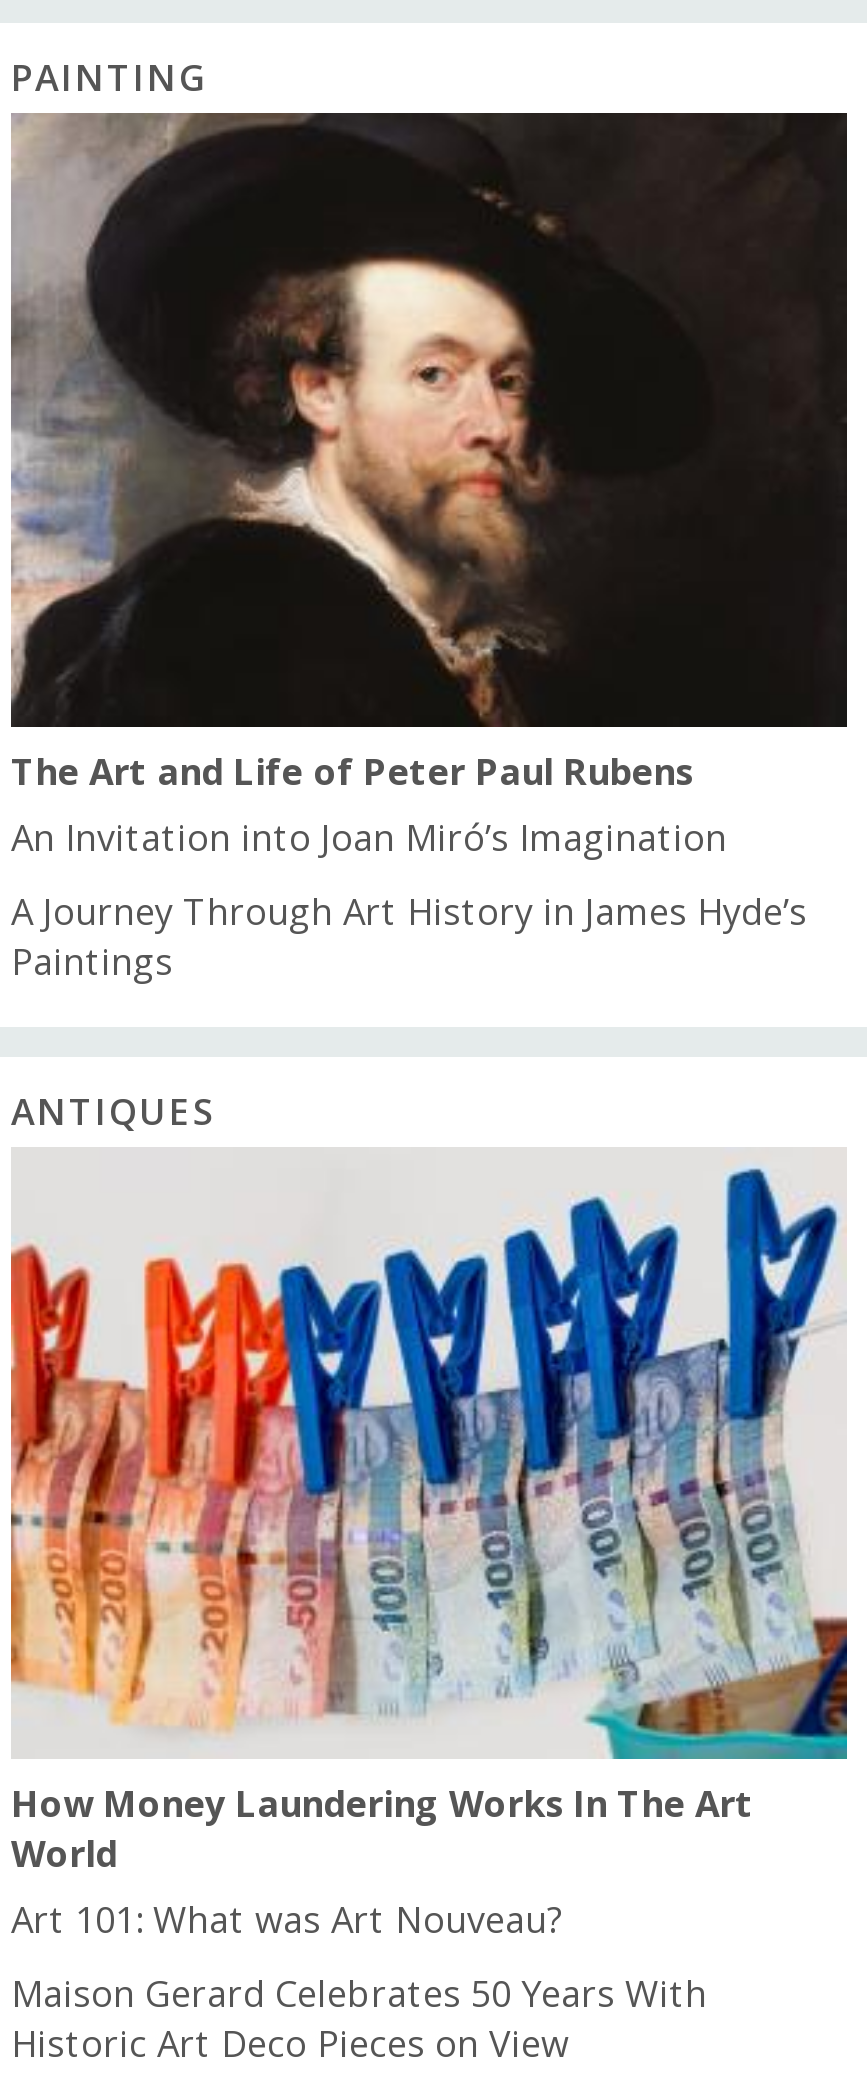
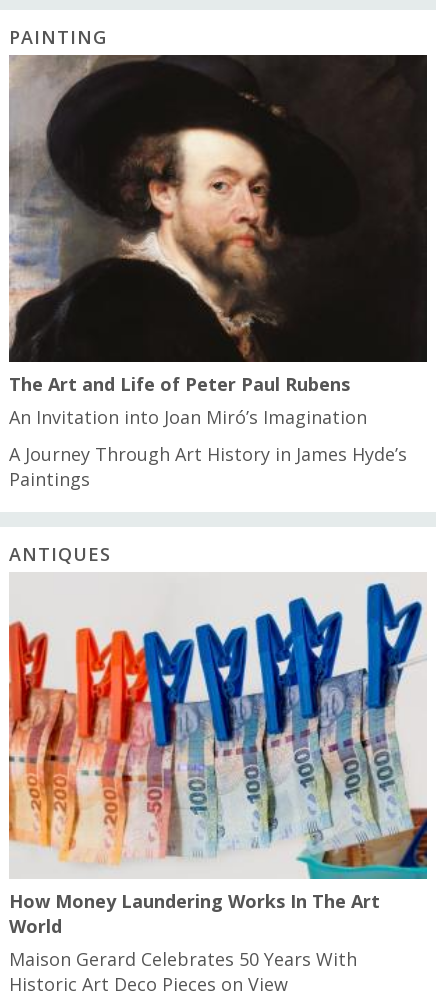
- Art 101: What was Art Nouveau?
